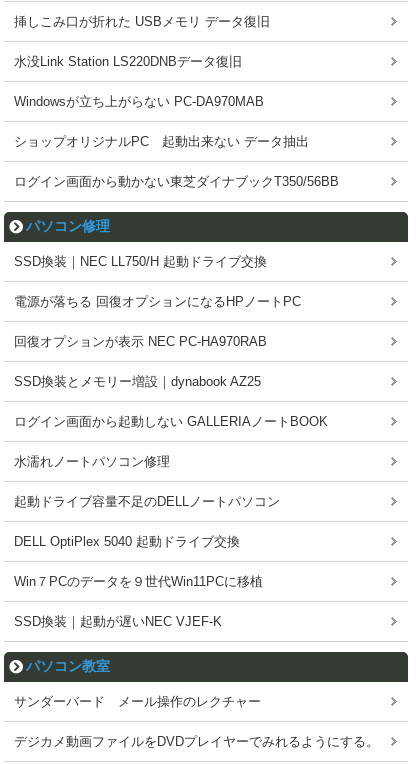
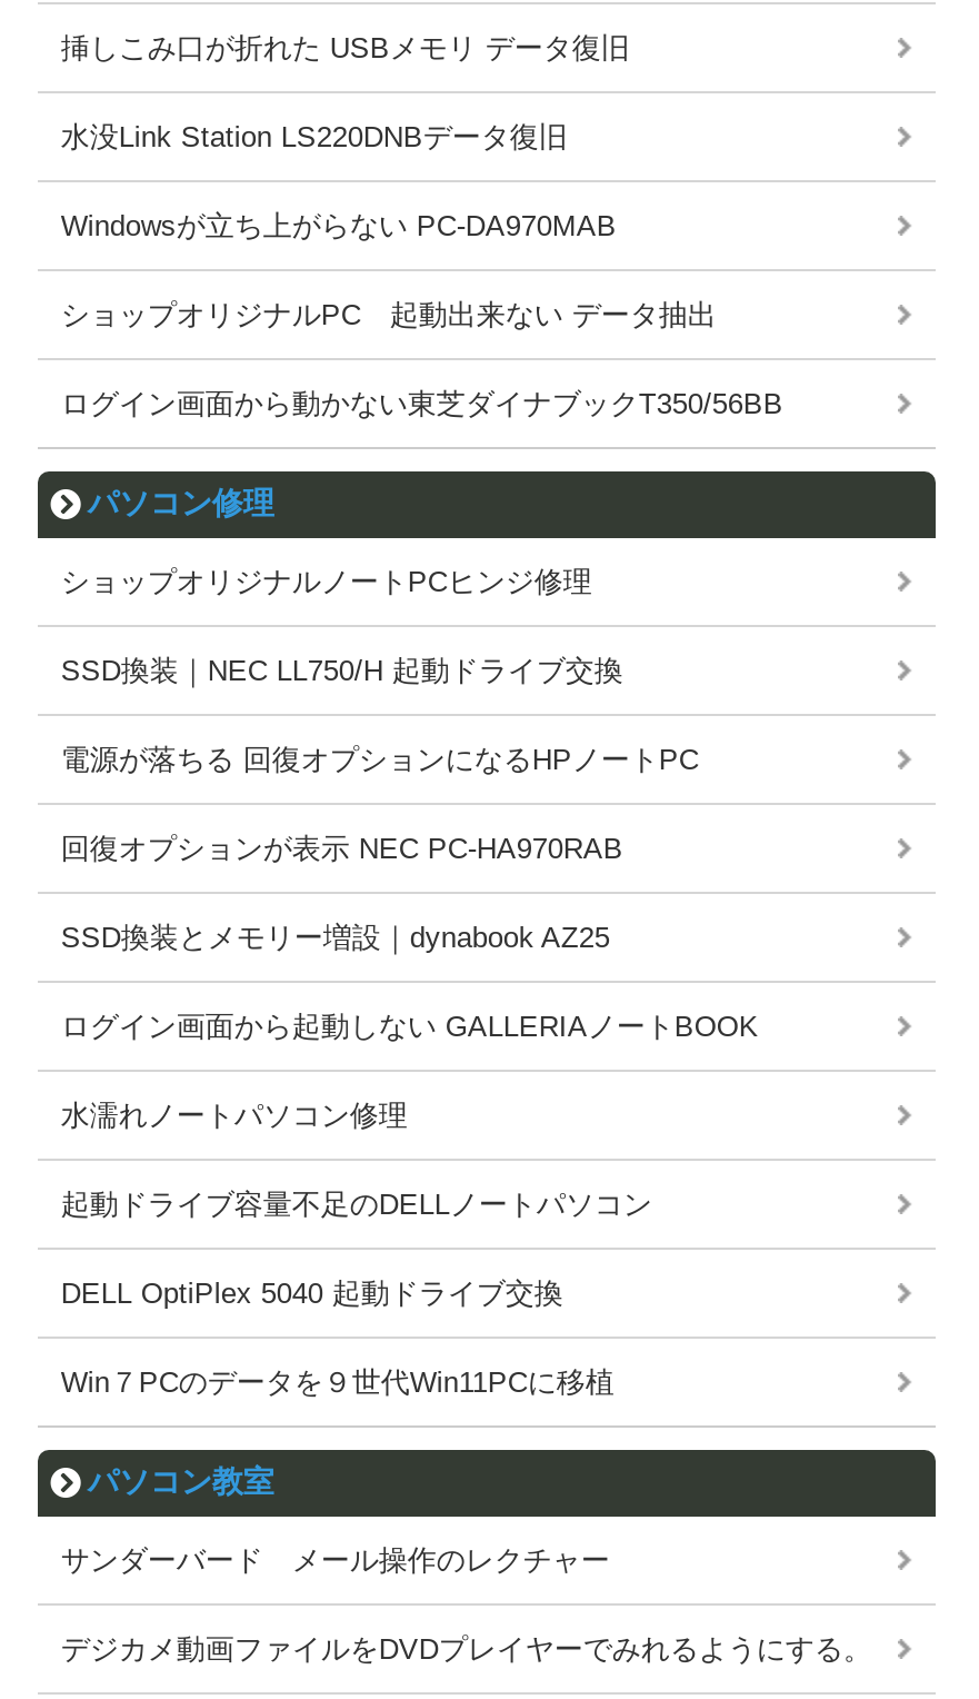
+ ショップオリジナルノートPCヒンジ修理

moved down: SSD換装｜NEC LL750/H 起動ドライブ交換 | 電源が落ちる 回復オプションになるHPノートPC | 回復オプションが表示 NEC PC-HA970RAB | ... | DELL OptiPlex 5040 起動ドライブ交換 | Win７PCのデータを９世代Win11PCに移植

- SSD換装｜起動が遅いNEC VJEF-K
